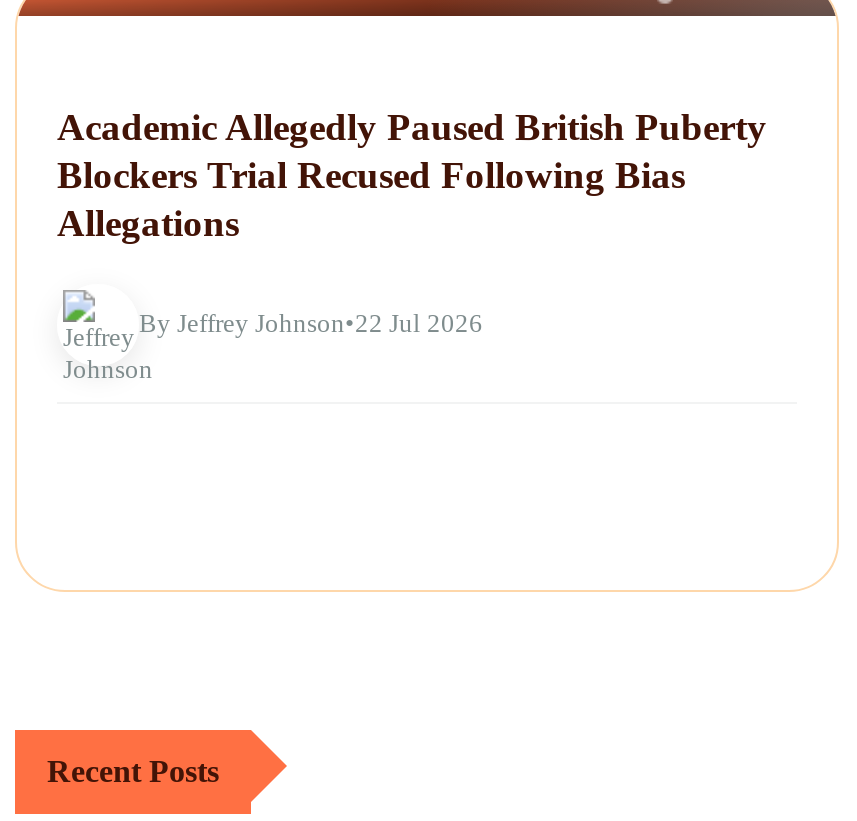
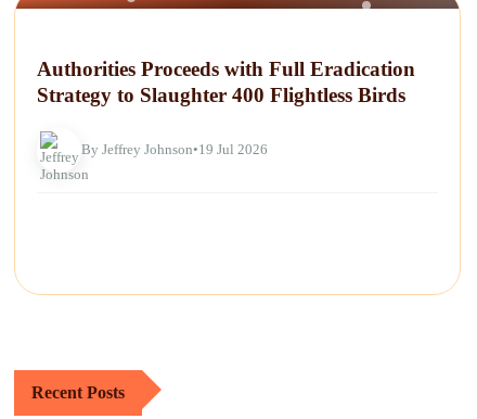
- Academic Allegedly Paused British Puberty
- Blockers Trial Recused Following Bias
- Allegations
+ Authorities Proceeds with Full Eradication
+ Strategy to Slaughter 400 Flightless Birds

- By Jeffrey Johnson•22 Jul 2026
+ By Jeffrey Johnson•19 Jul 2026
